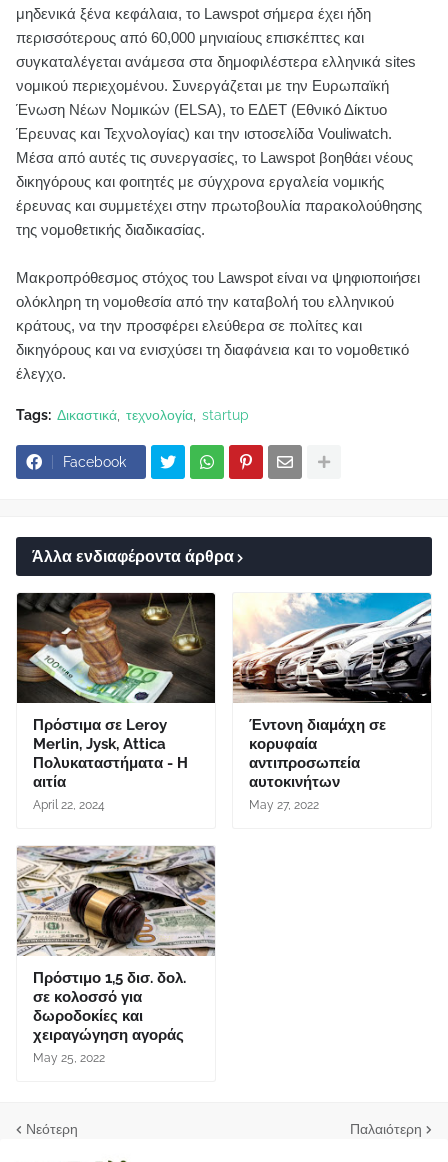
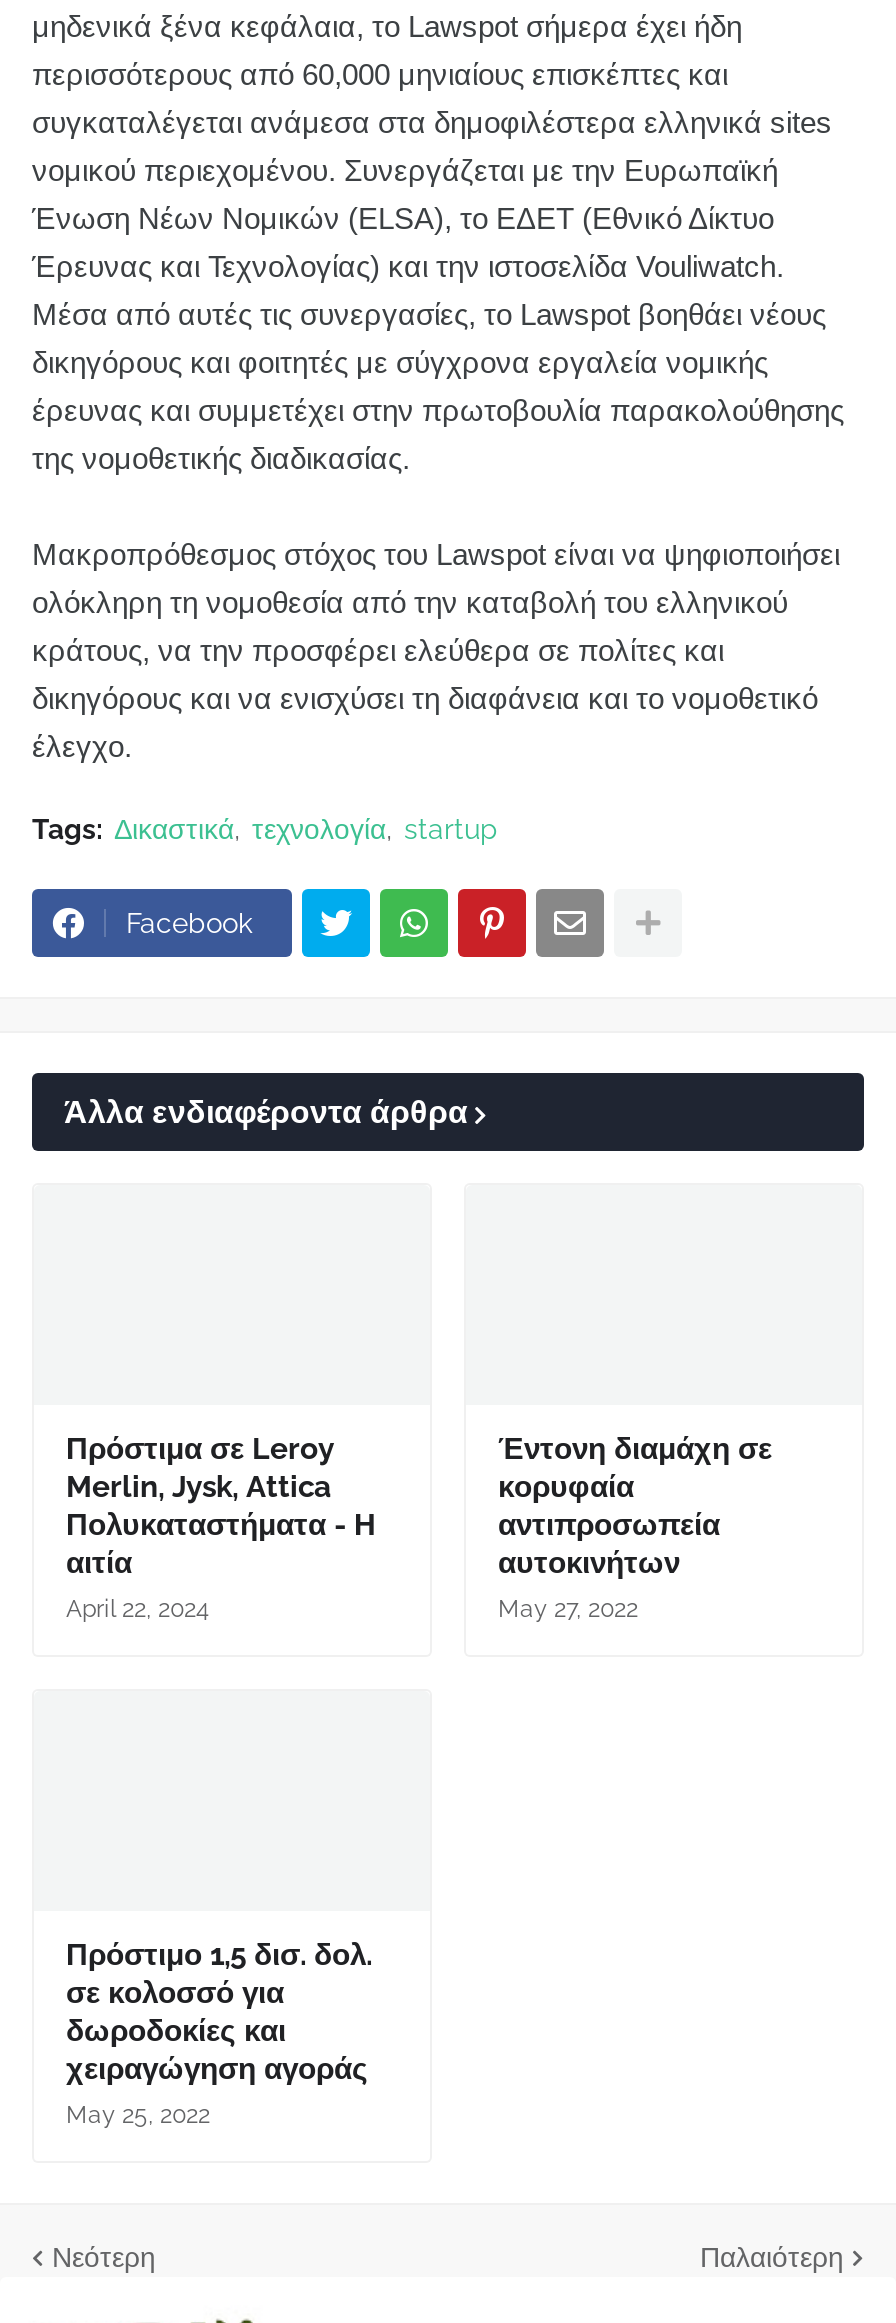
- [image]

- [image]

- [image]
